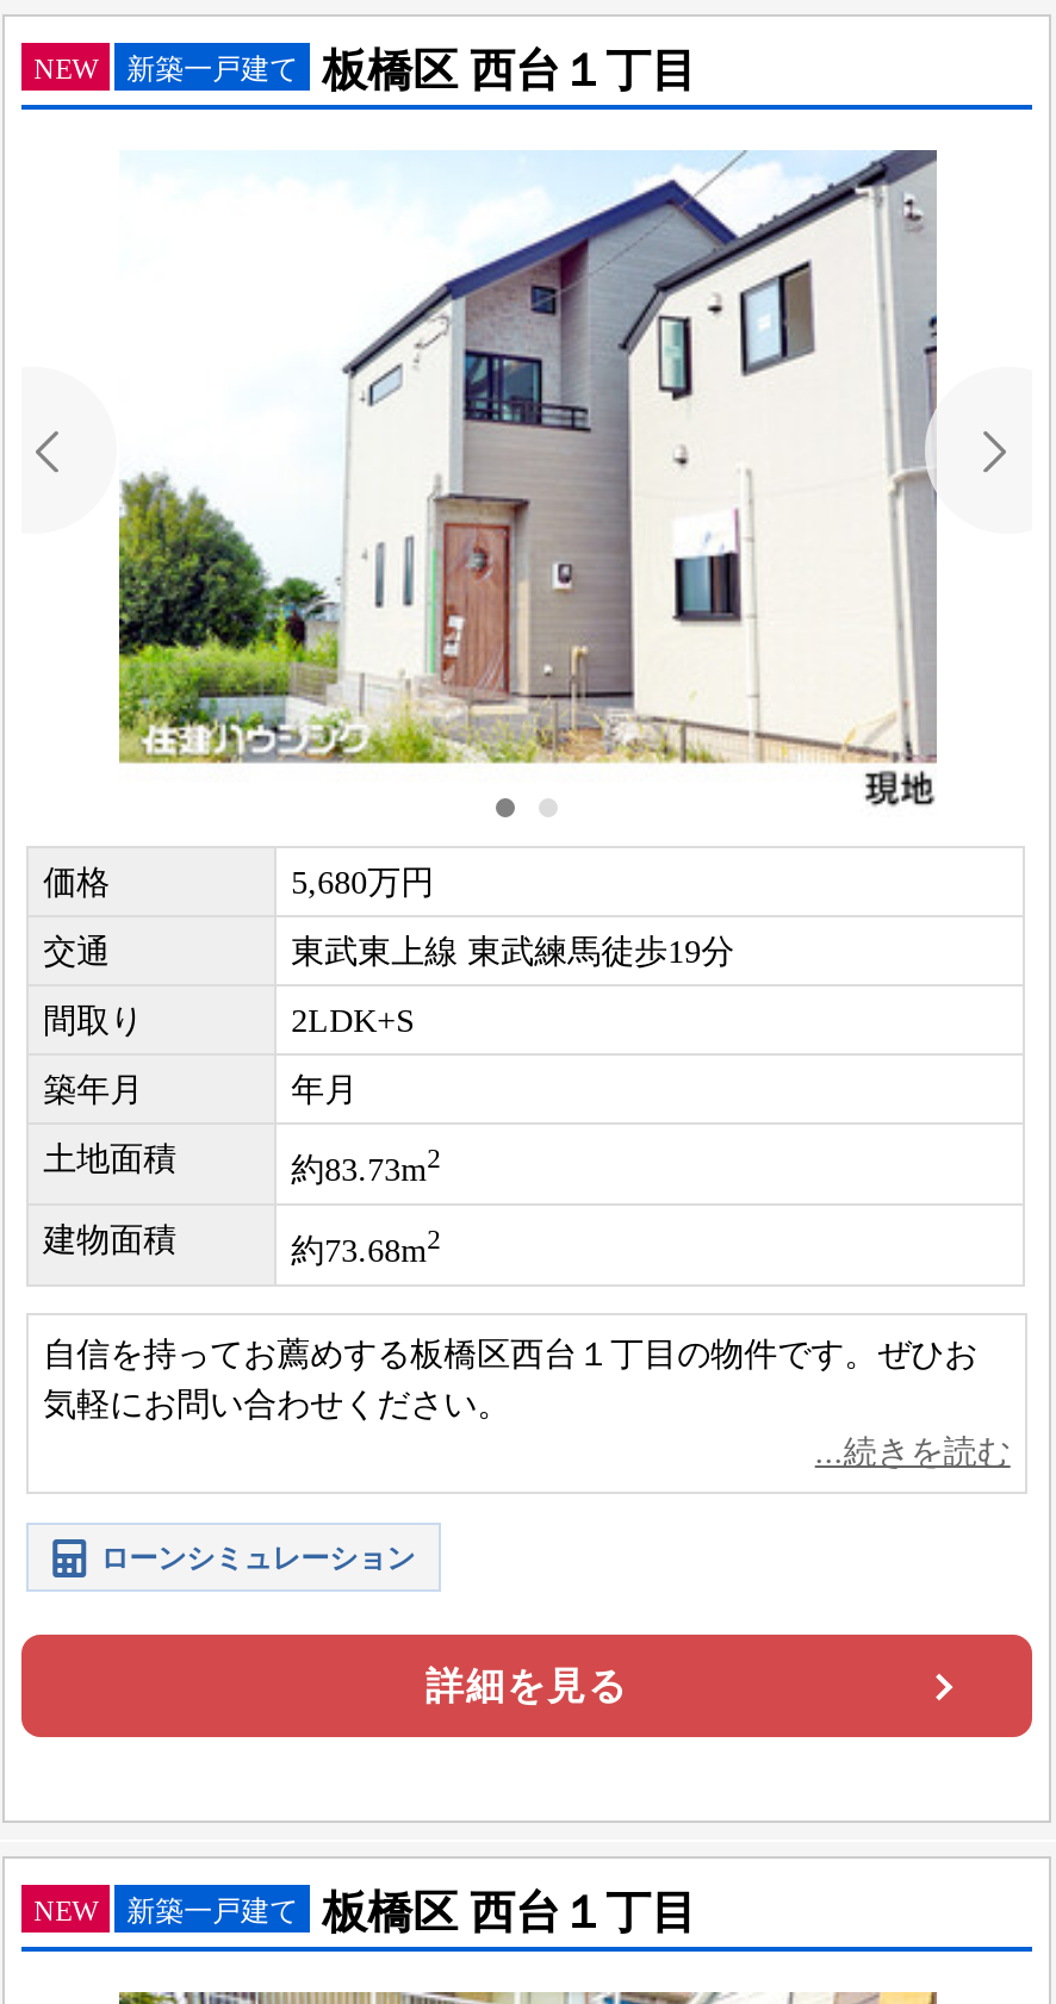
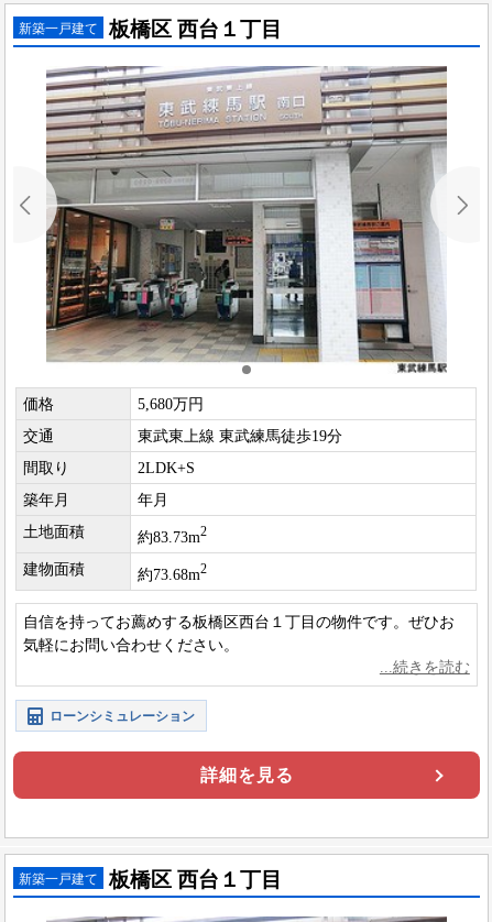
- NEW

- [image]
+ [image]

- NEW
